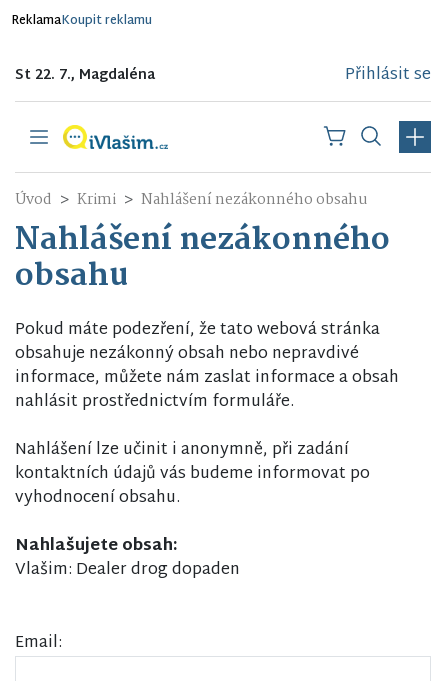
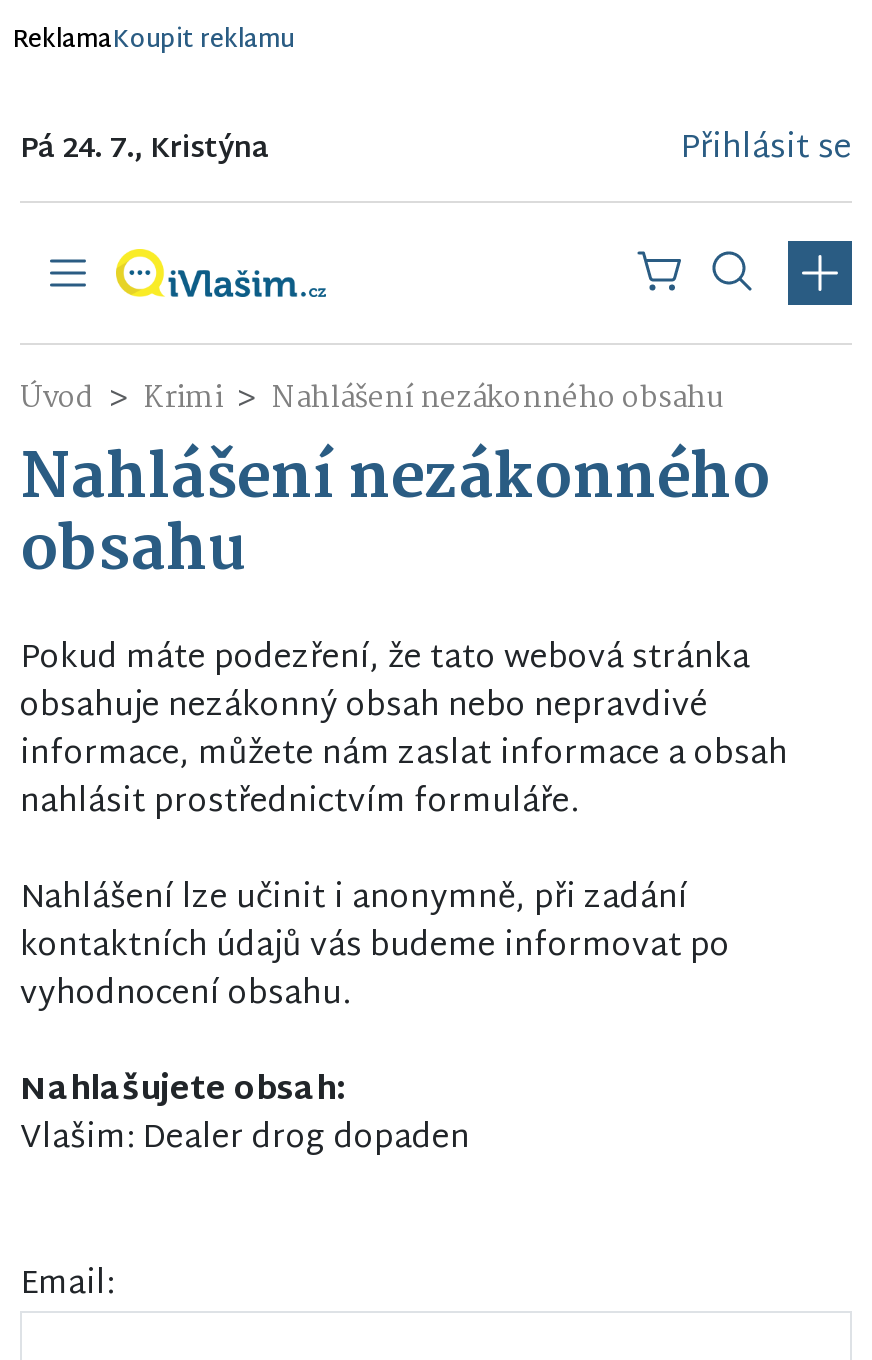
- St 22. 7., Magdaléna
+ Pá 24. 7., Kristýna
